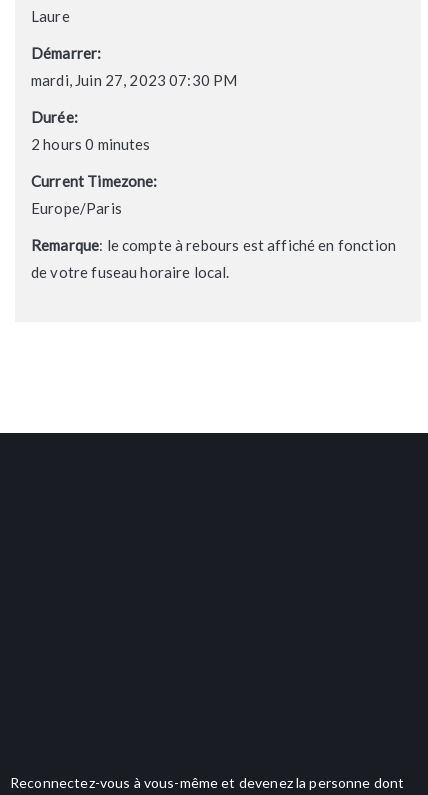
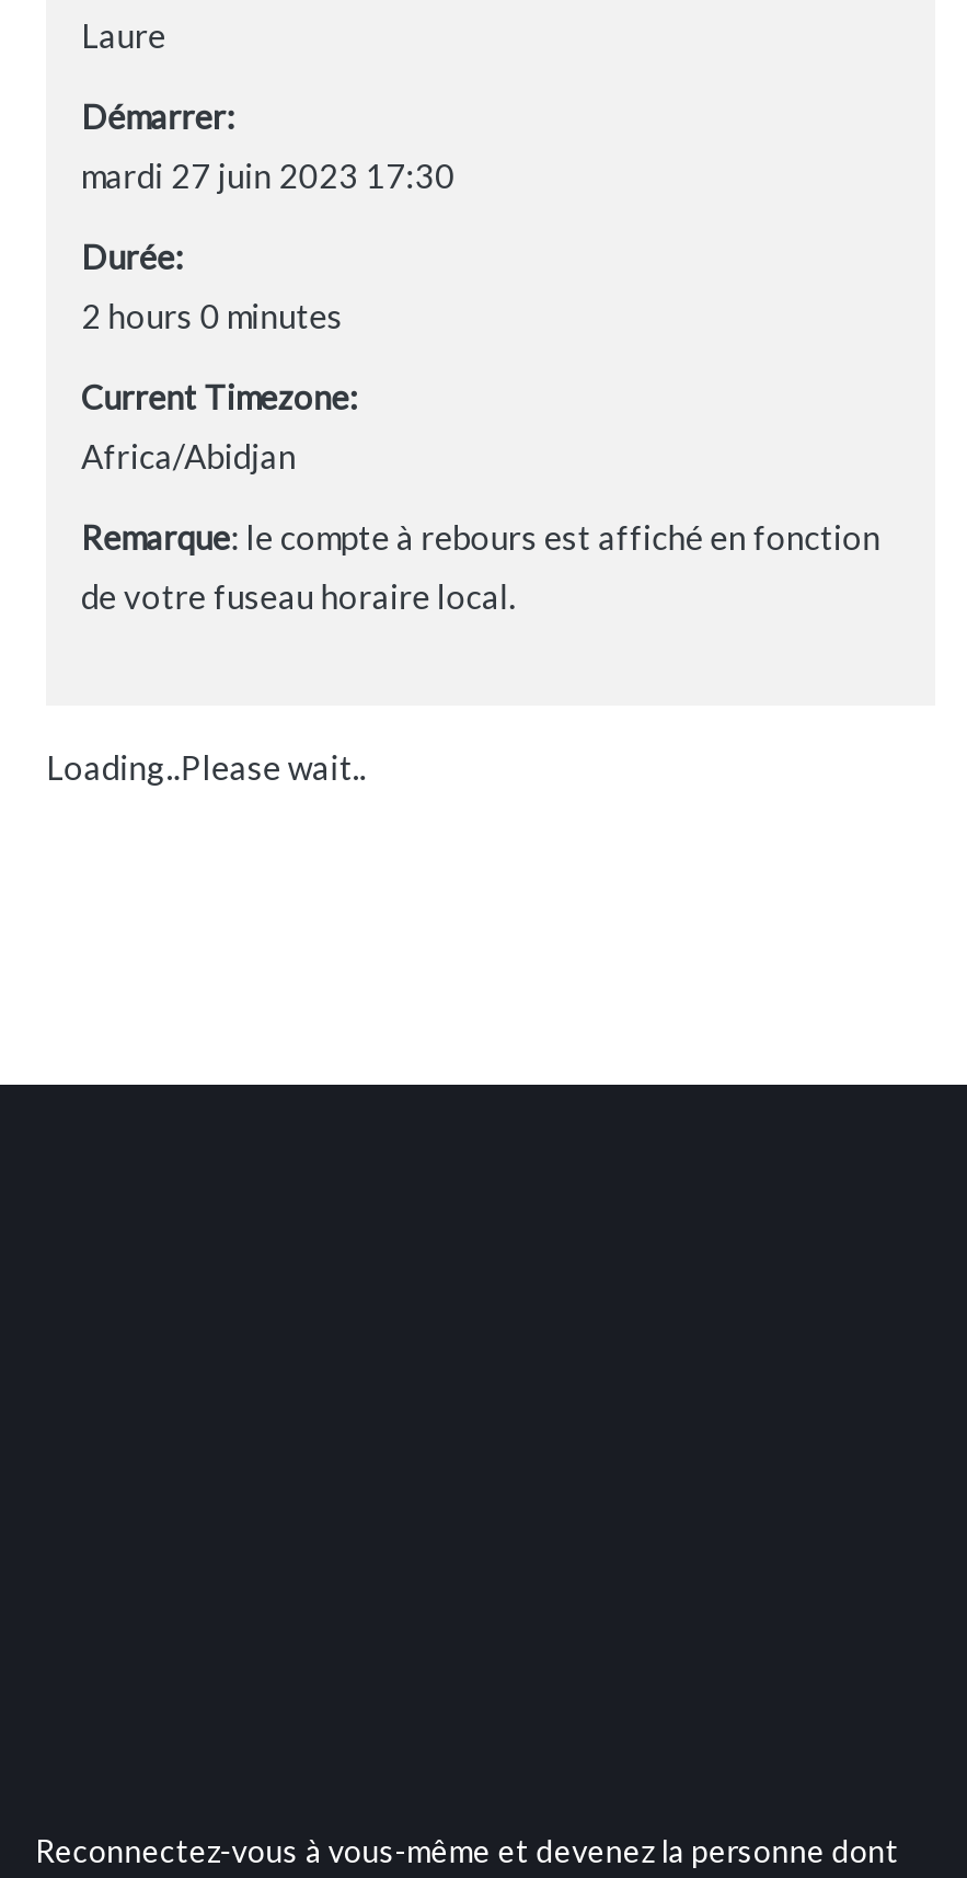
- mardi, Juin 27, 2023 07:30 PM
+ mardi 27 juin 2023 17:30

- Europe/Paris
+ Africa/Abidjan

+ Loading..Please wait..
